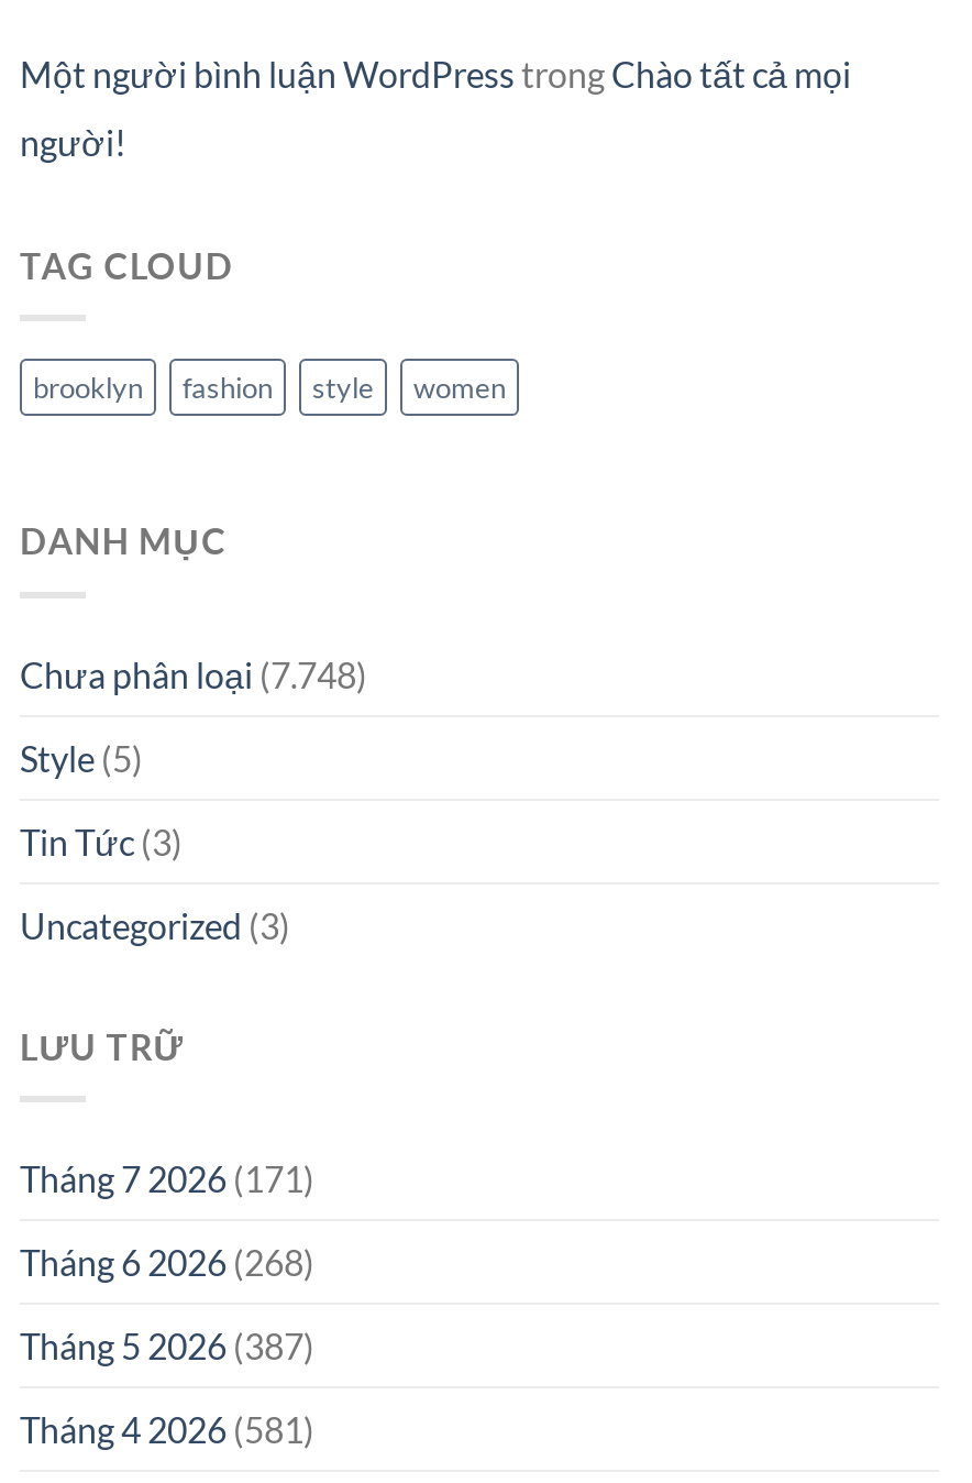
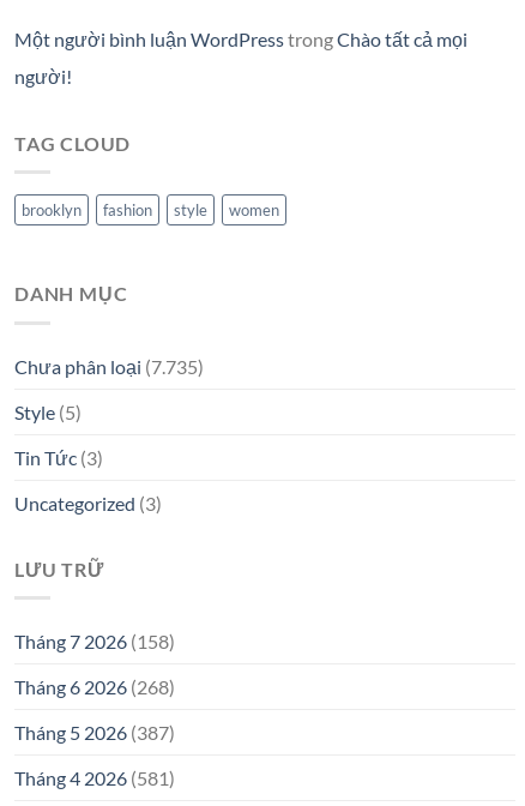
- Chưa phân loại (7.748)
+ Chưa phân loại (7.735)

- Tháng 7 2026 (171)
+ Tháng 7 2026 (158)
